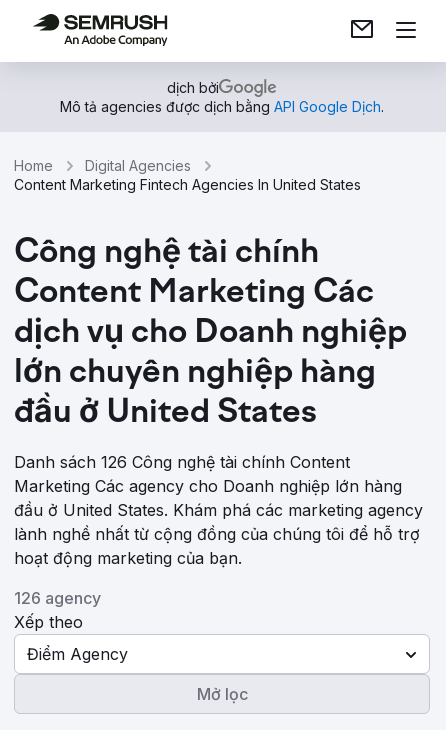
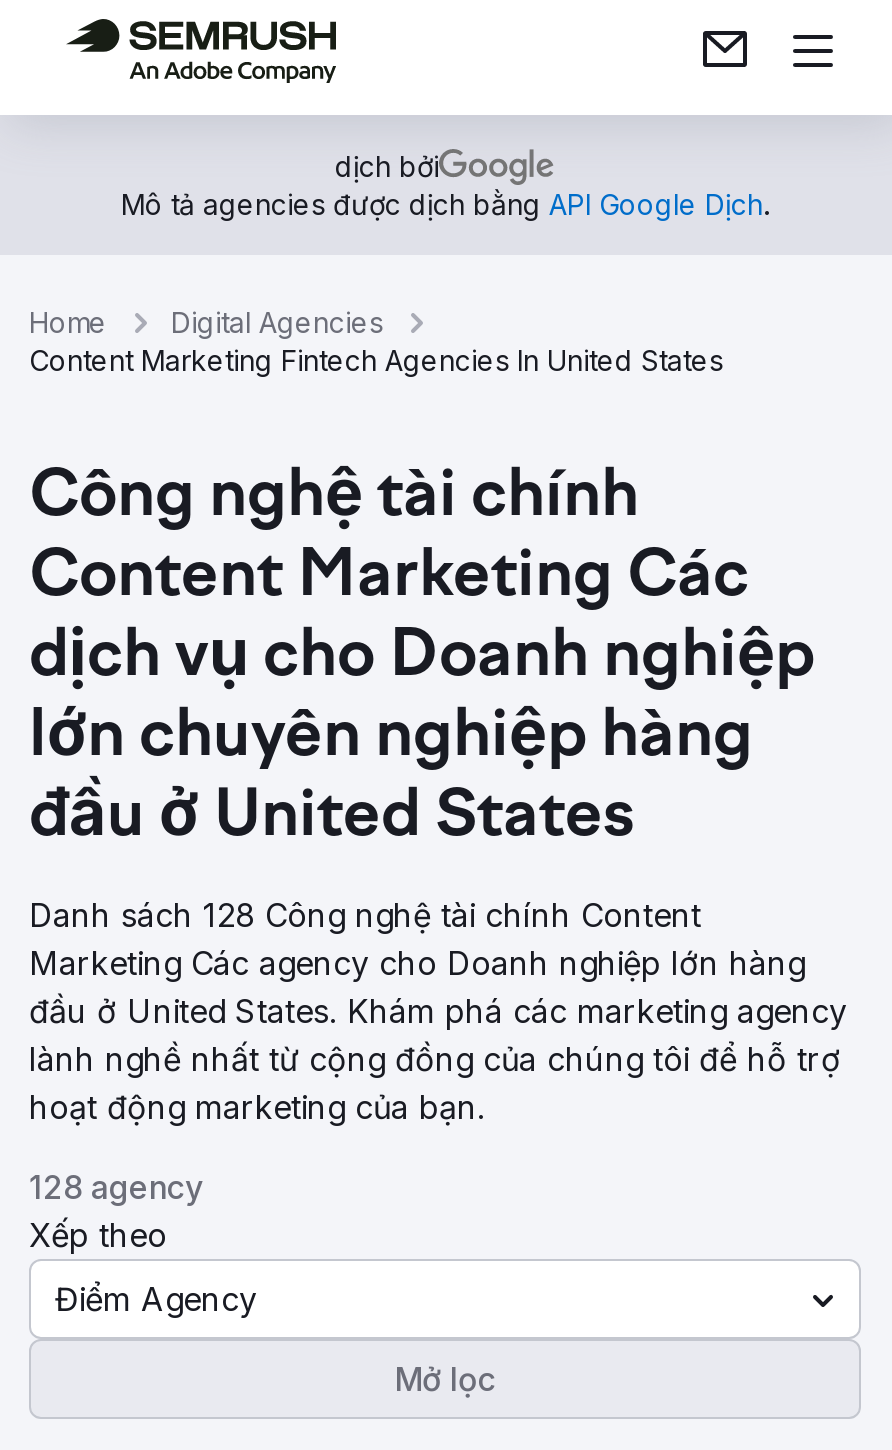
- Danh sách 126 Công nghệ tài chính Content
+ Danh sách 128 Công nghệ tài chính Content

- 126 agency
+ 128 agency
